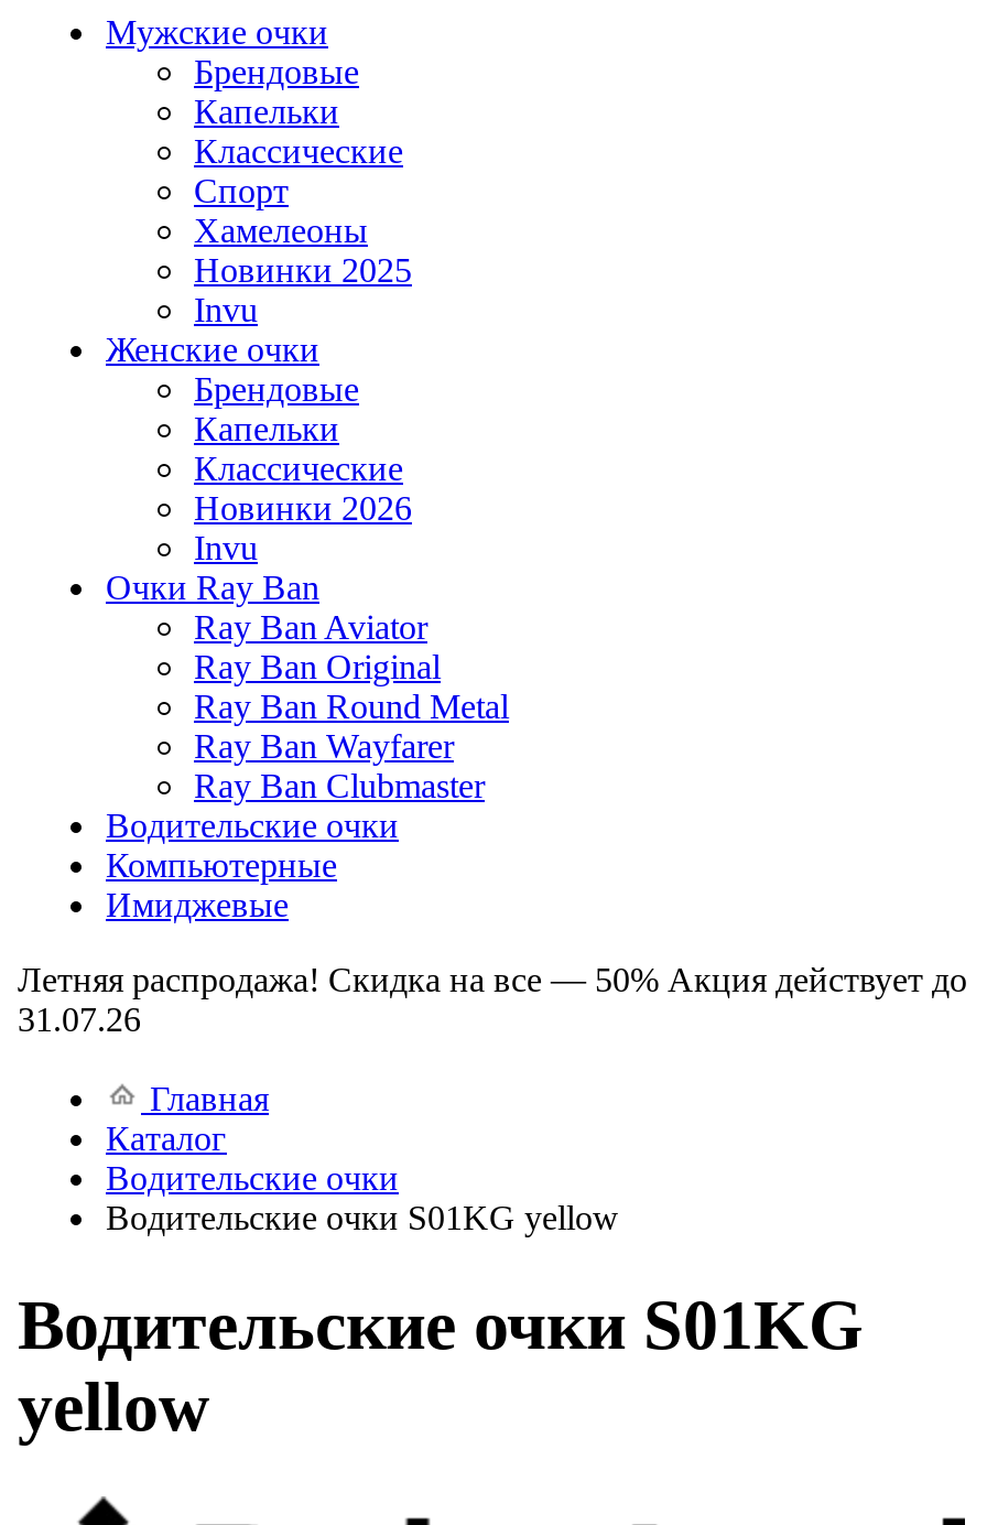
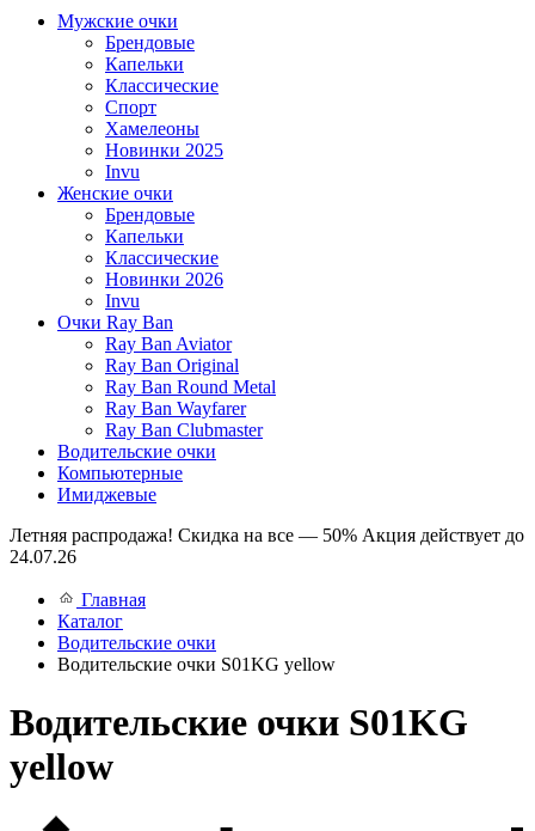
- 31.07.26
+ 24.07.26
